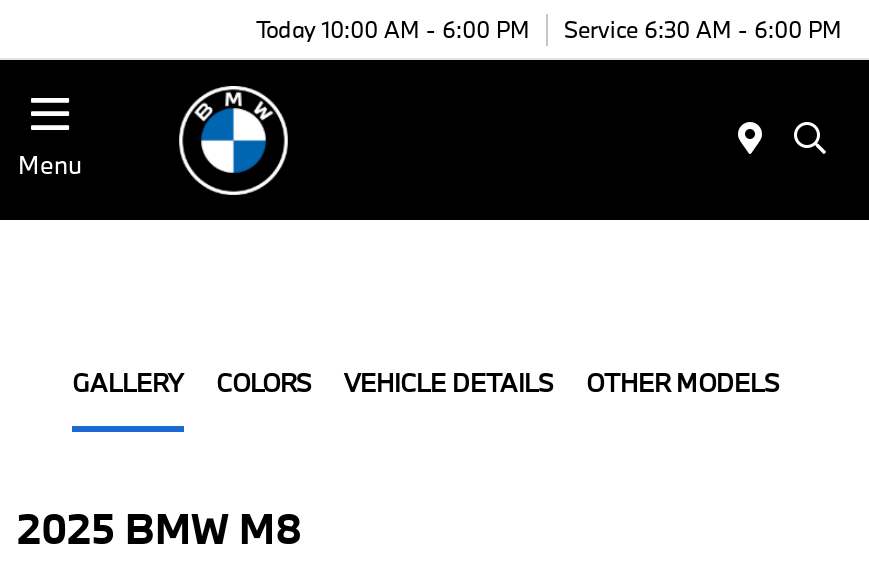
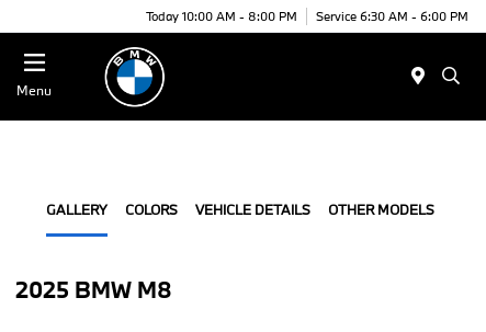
- Today 10:00 AM - 6:00 PM Service 6:30 AM - 6:00 PM
+ Today 10:00 AM - 8:00 PM Service 6:30 AM - 6:00 PM
